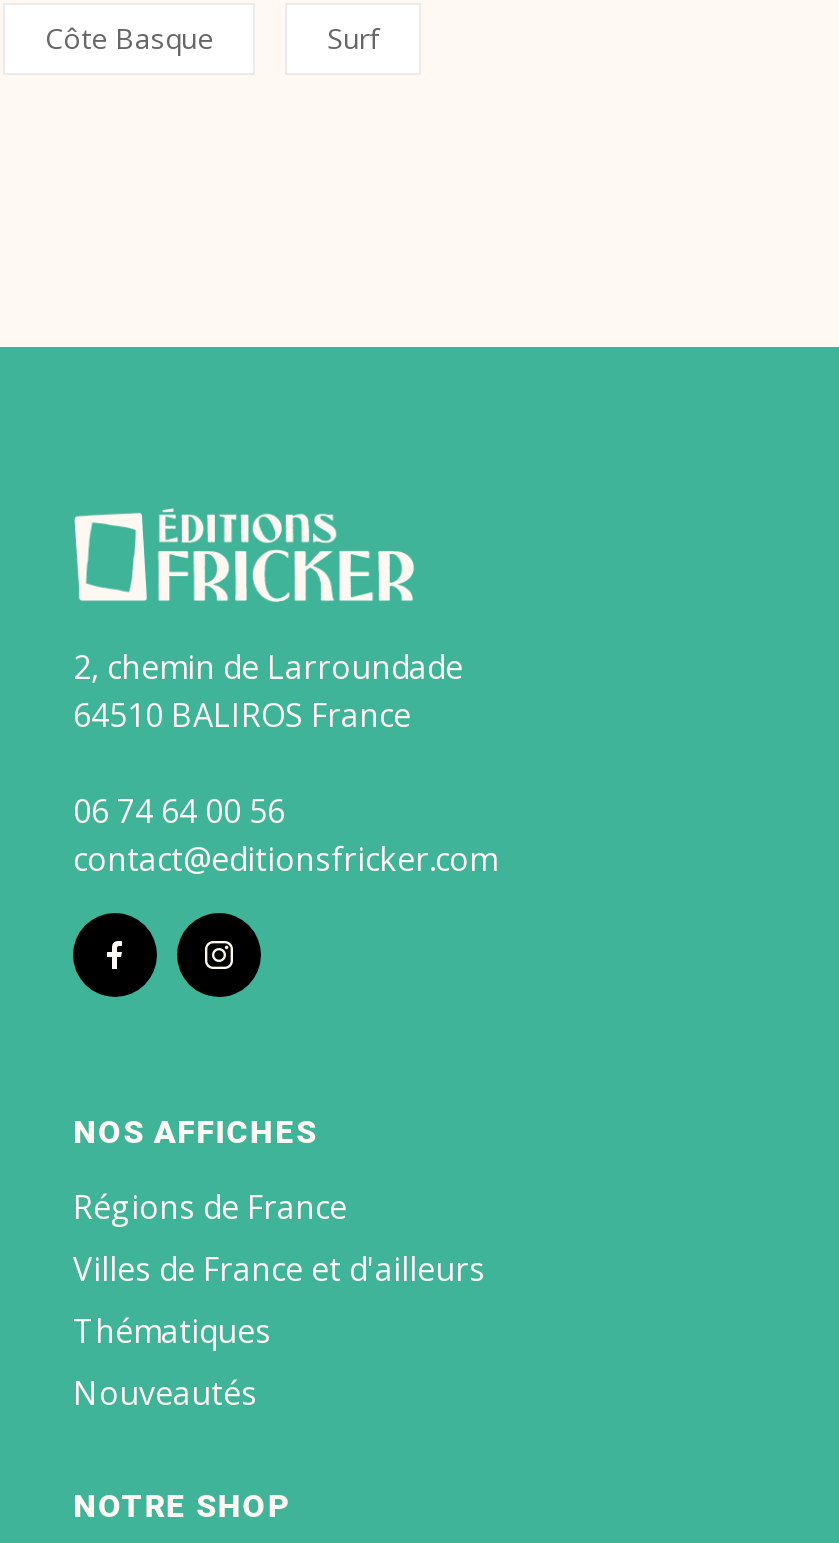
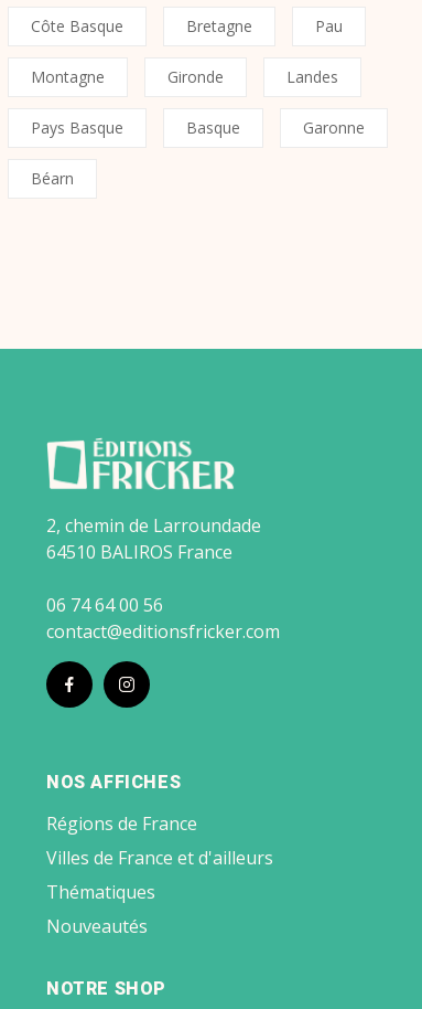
- Surf
+ Bretagne
+ Pau
+ Montagne
+ Gironde
+ Landes
+ Pays Basque
+ Basque
+ Garonne
+ Béarn
